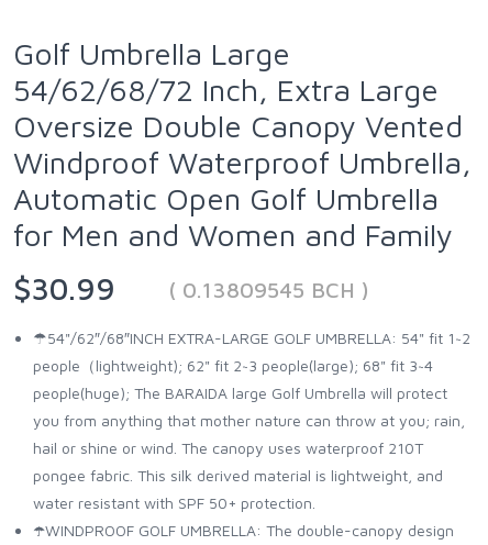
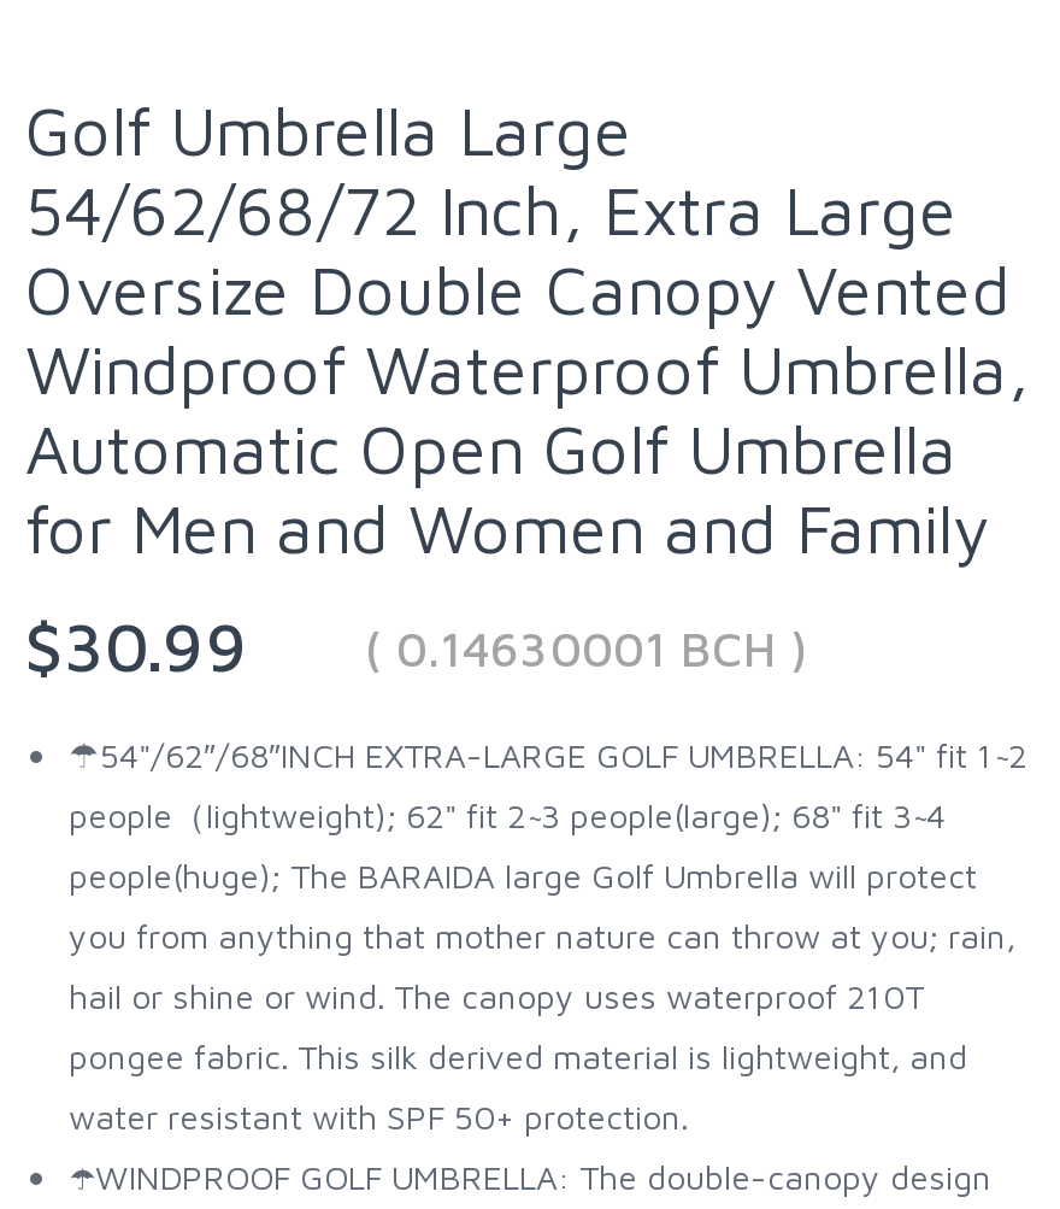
- ( 0.13809545 BCH )
+ ( 0.14630001 BCH )
